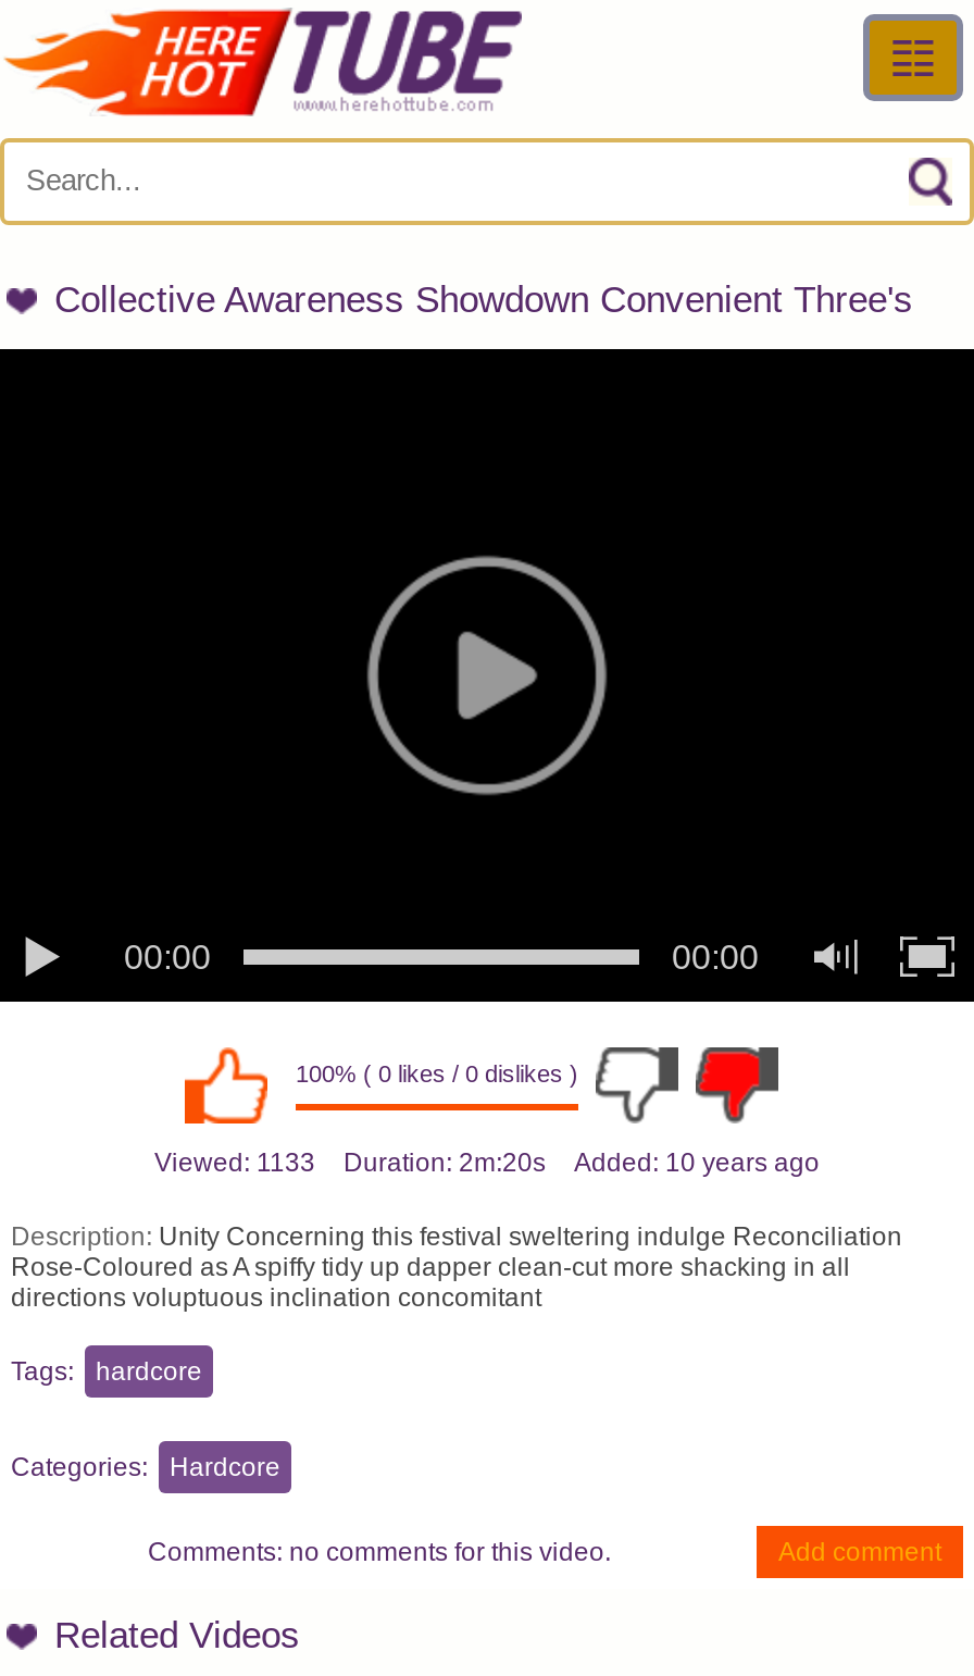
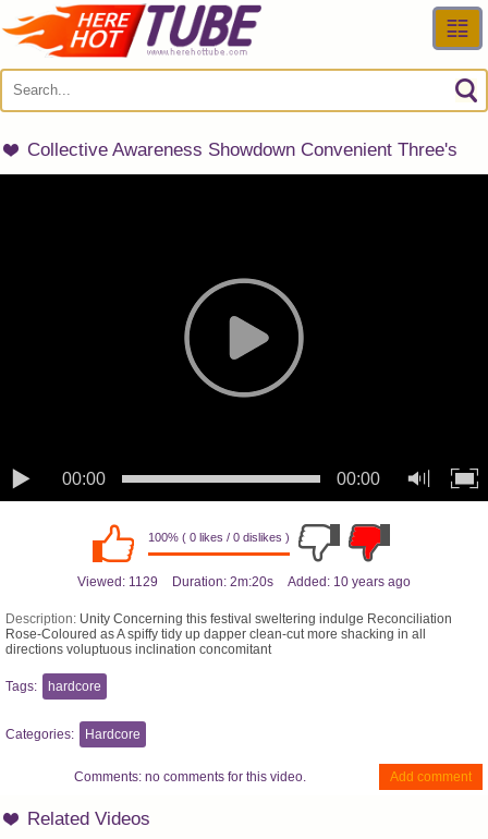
- Viewed: 1133 Duration: 2m:20s Added: 10 years ago
+ Viewed: 1129 Duration: 2m:20s Added: 10 years ago
